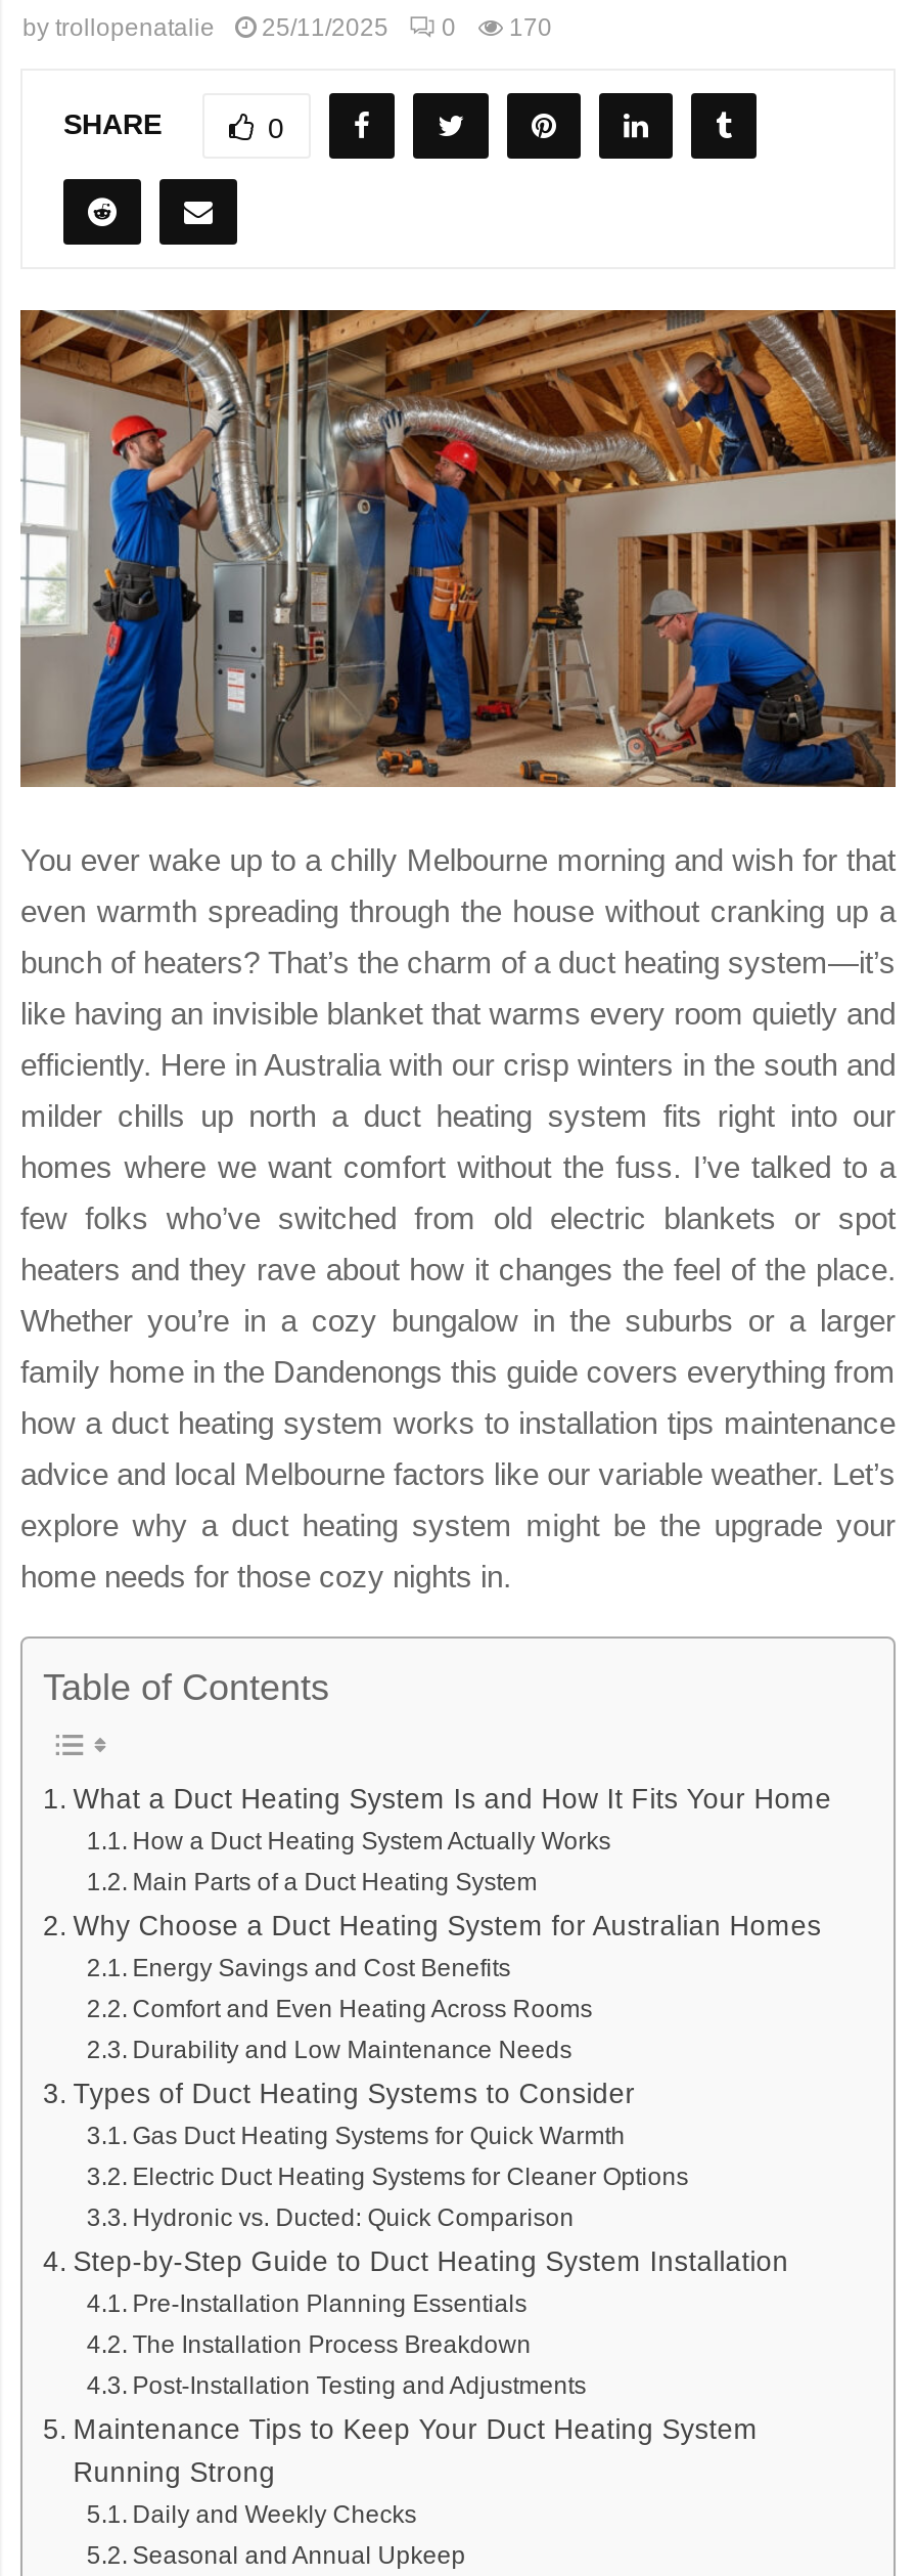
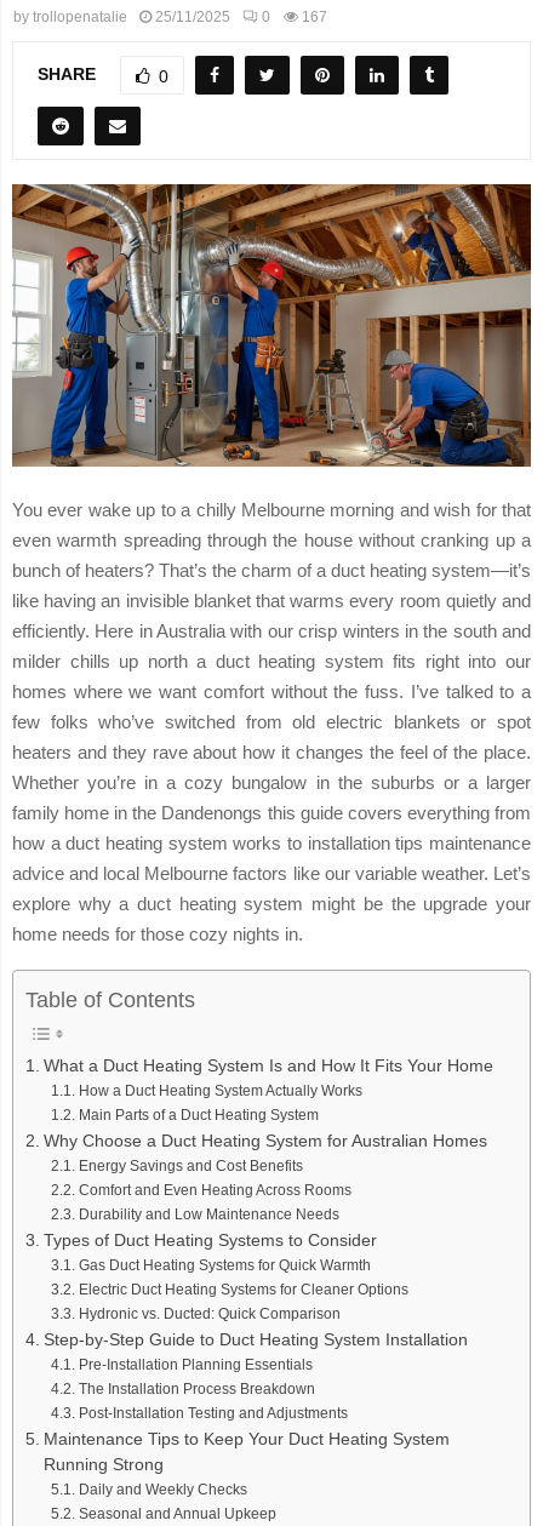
- by trollopenatalie 25/11/2025 0 170
+ by trollopenatalie 25/11/2025 0 167
